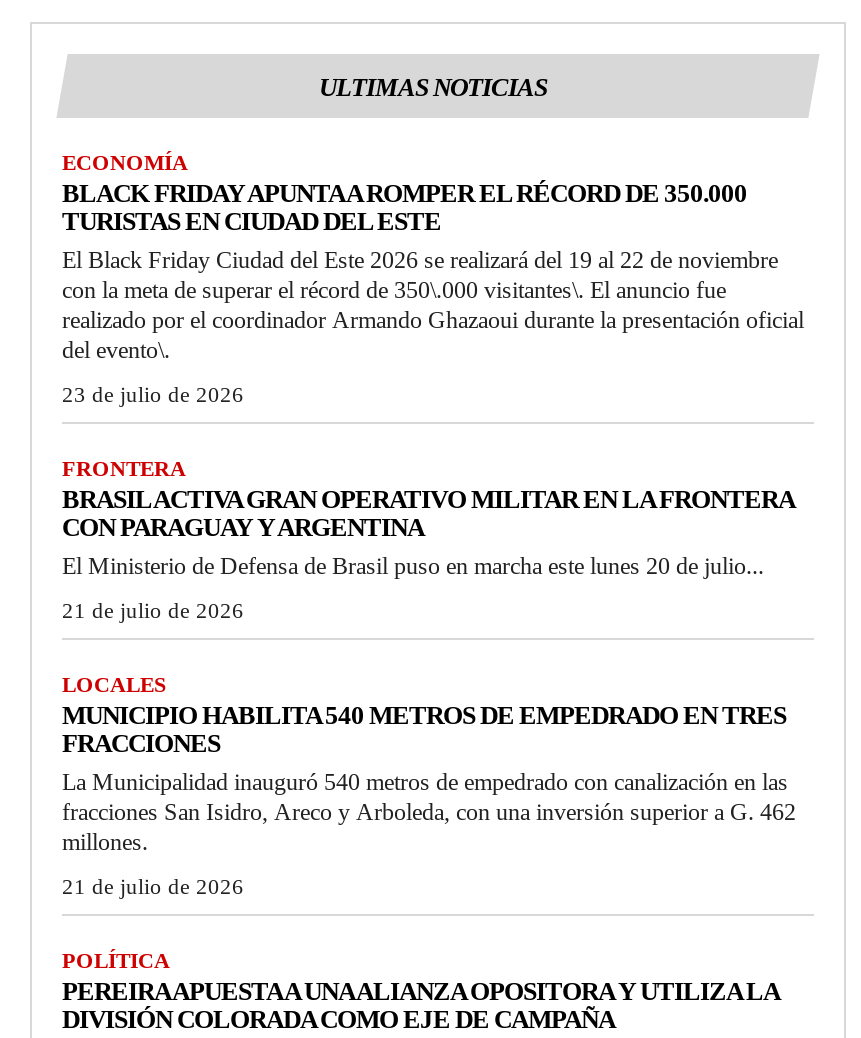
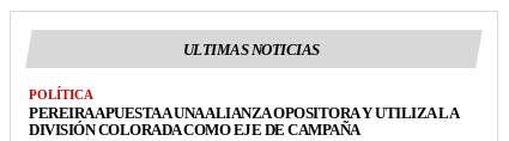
- ECONOMÍA
- BLACK FRIDAY APUNTA A ROMPER EL RÉCORD DE 350.000
- TURISTAS EN CIUDAD DEL ESTE
- El Black Friday Ciudad del Este 2026 se realizará del 19 al 22 de noviembre
- con la meta de superar el récord de 350\.000 visitantes\. El anuncio fue
- realizado por el coordinador Armando Ghazaoui durante la presentación oficial
- del evento\.
- 23 de julio de 2026
- FRONTERA
- BRASIL ACTIVA GRAN OPERATIVO MILITAR EN LA FRONTERA
- CON PARAGUAY Y ARGENTINA
- El Ministerio de Defensa de Brasil puso en marcha este lunes 20 de julio...
- 21 de julio de 2026
- LOCALES
- MUNICIPIO HABILITA 540 METROS DE EMPEDRADO EN TRES
- FRACCIONES
- La Municipalidad inauguró 540 metros de empedrado con canalización en las
- fracciones San Isidro, Areco y Arboleda, con una inversión superior a G. 462
- millones.
- 21 de julio de 2026
